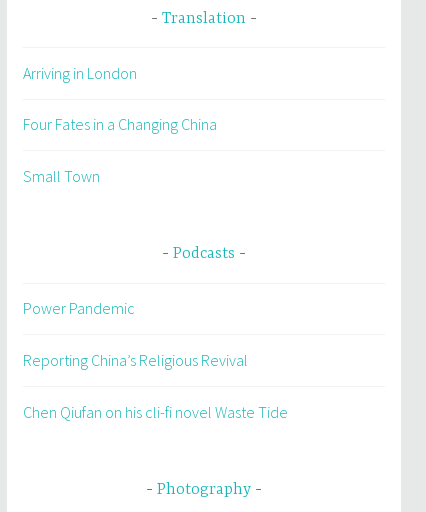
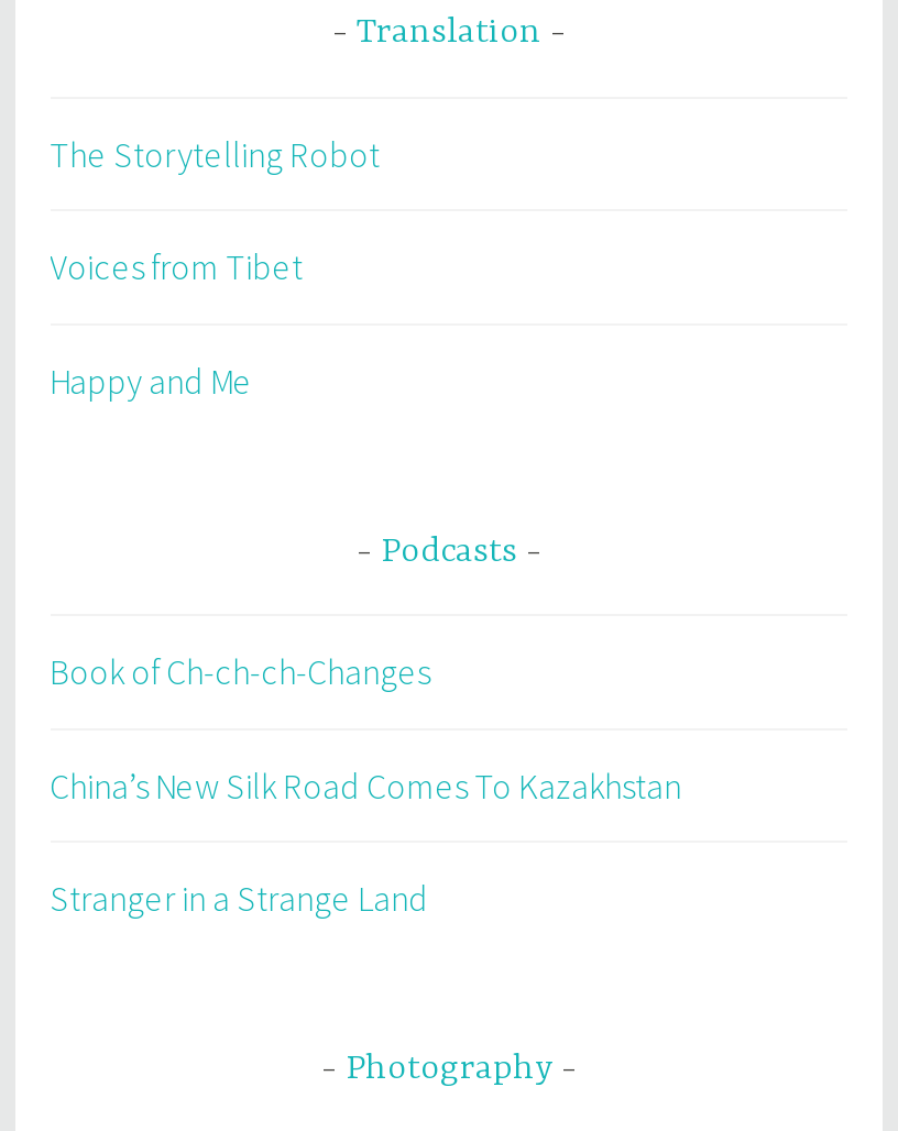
- Arriving in London
+ The Storytelling Robot

- Four Fates in a Changing China
+ Voices from Tibet

- Small Town
+ Happy and Me

- Power Pandemic
+ Book of Ch-ch-ch-Changes

- Reporting China’s Religious Revival
+ China’s New Silk Road Comes To Kazakhstan

- Chen Qiufan on his cli-fi novel Waste Tide
+ Stranger in a Strange Land
